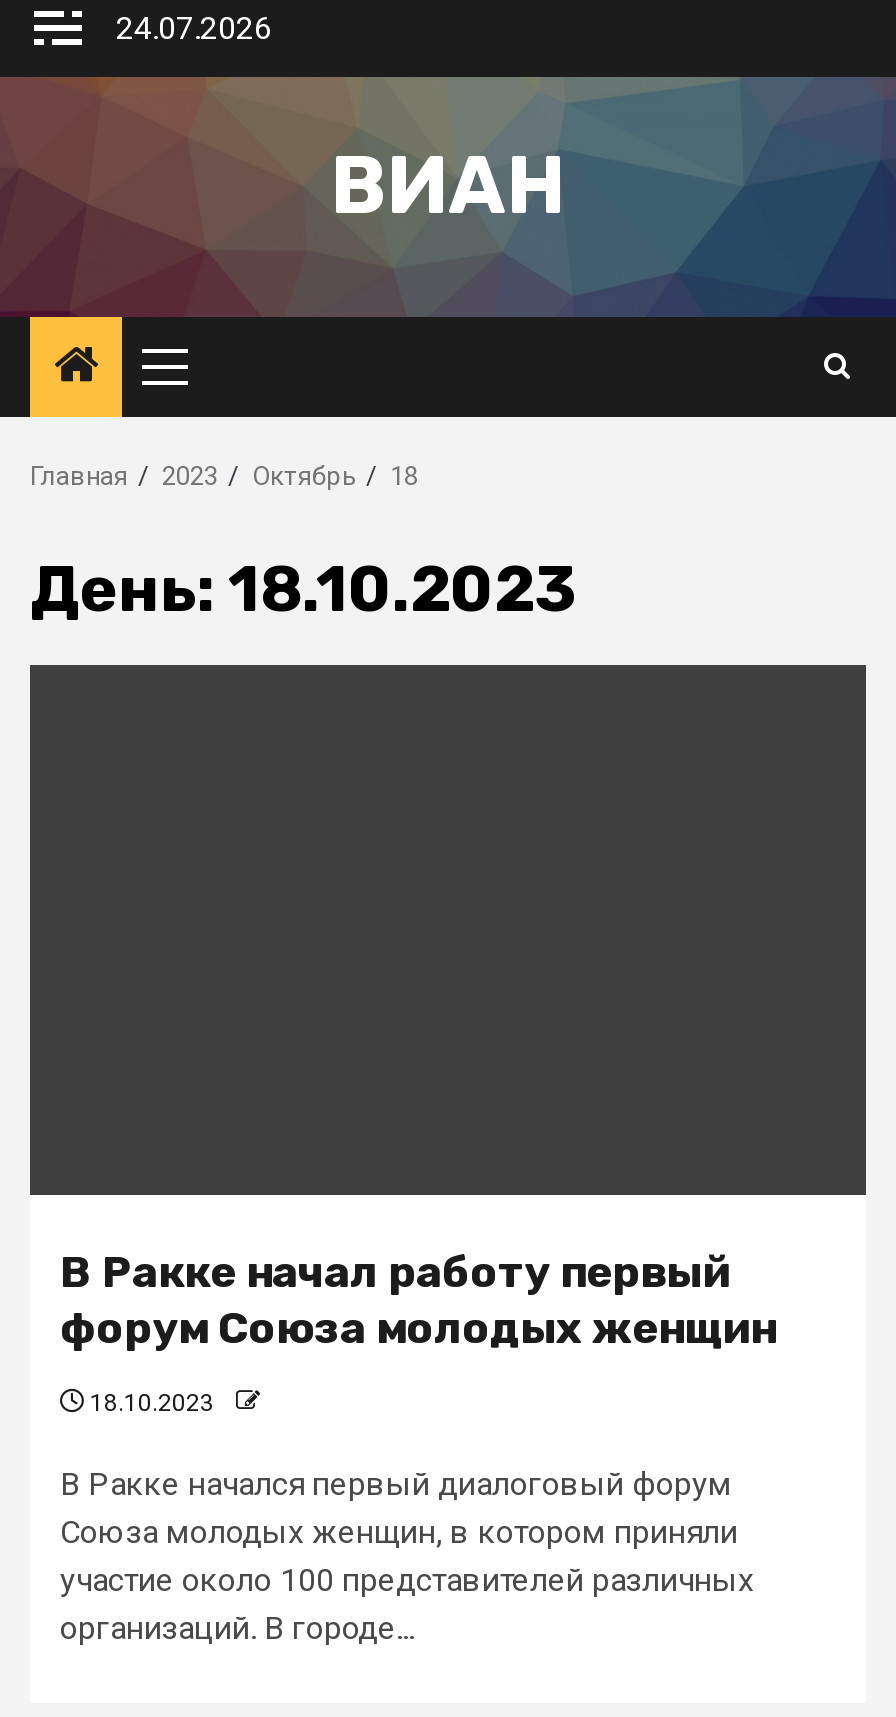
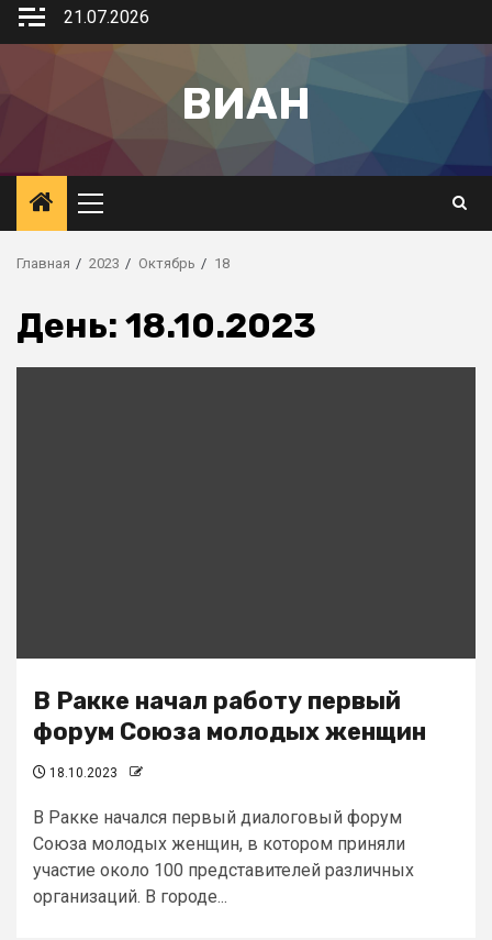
- 24.07.2026
+ 21.07.2026
